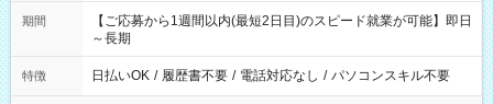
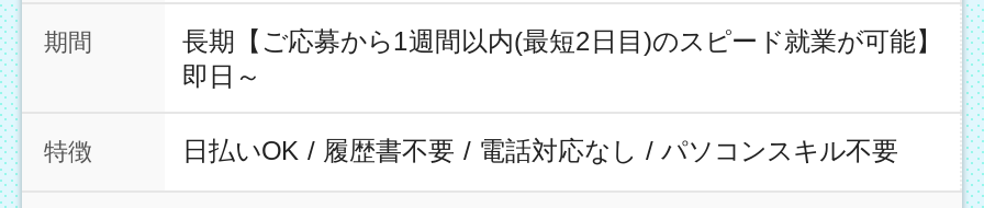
- 【ご応募から1週間以内(最短2日目)のスピード就業が可能】即日
- ～長期
+ 長期【ご応募から1週間以内(最短2日目)のスピード就業が可能】
+ 即日～
